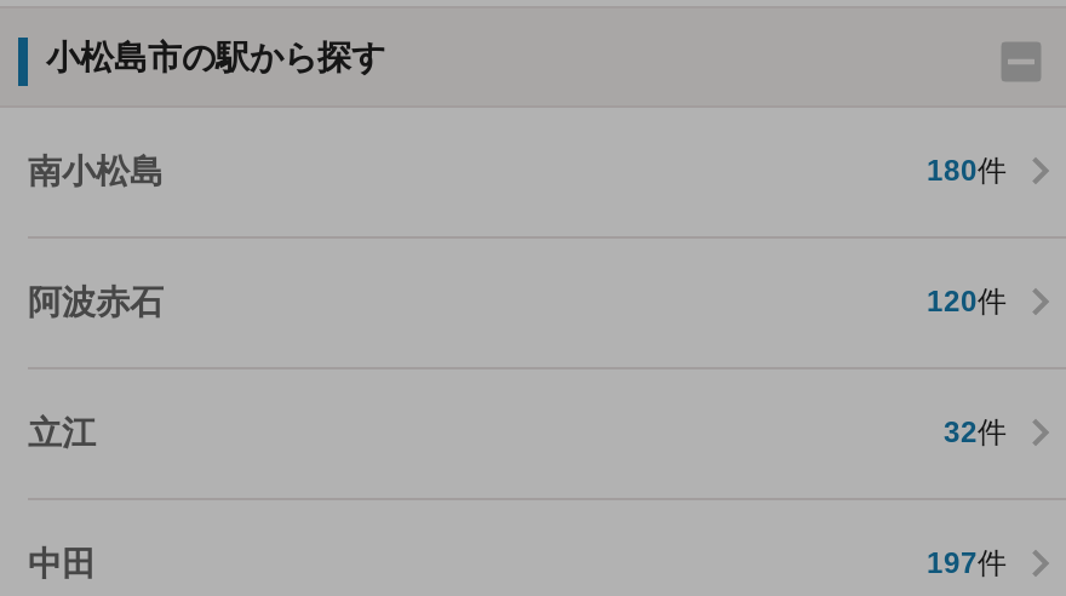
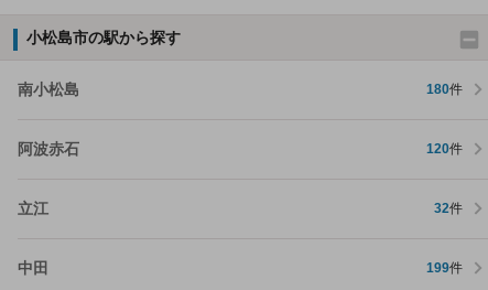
- 197件
+ 199件
